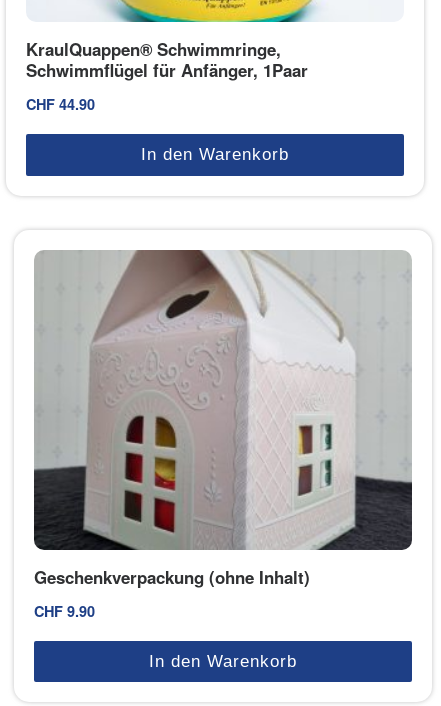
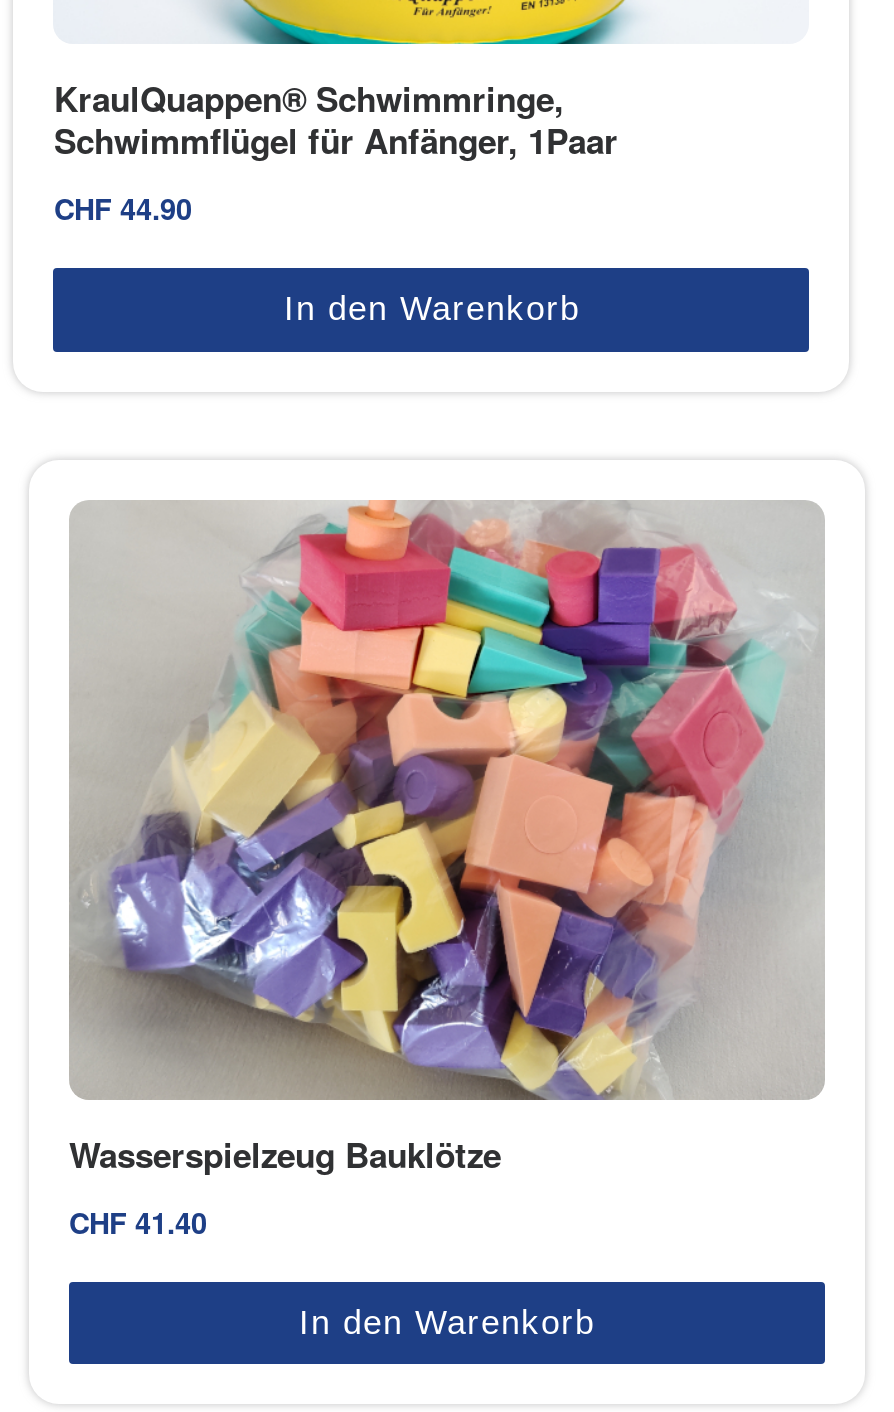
- [image]
- Geschenkverpackung (ohne Inhalt)
+ [image]
+ Wasserspielzeug Bauklötze

- CHF 9.90
+ CHF 41.40
